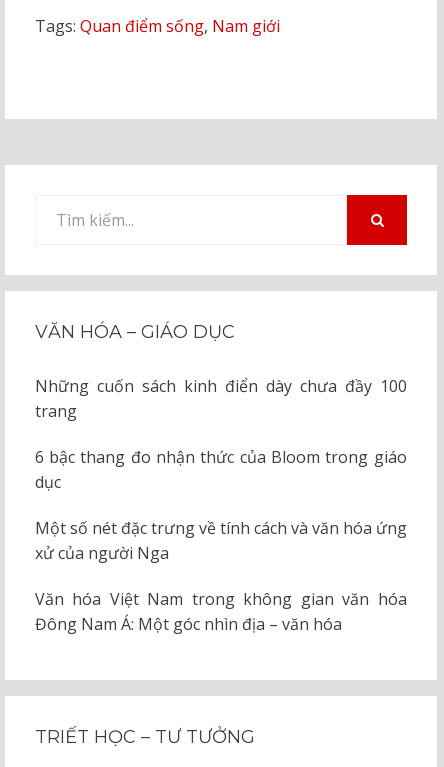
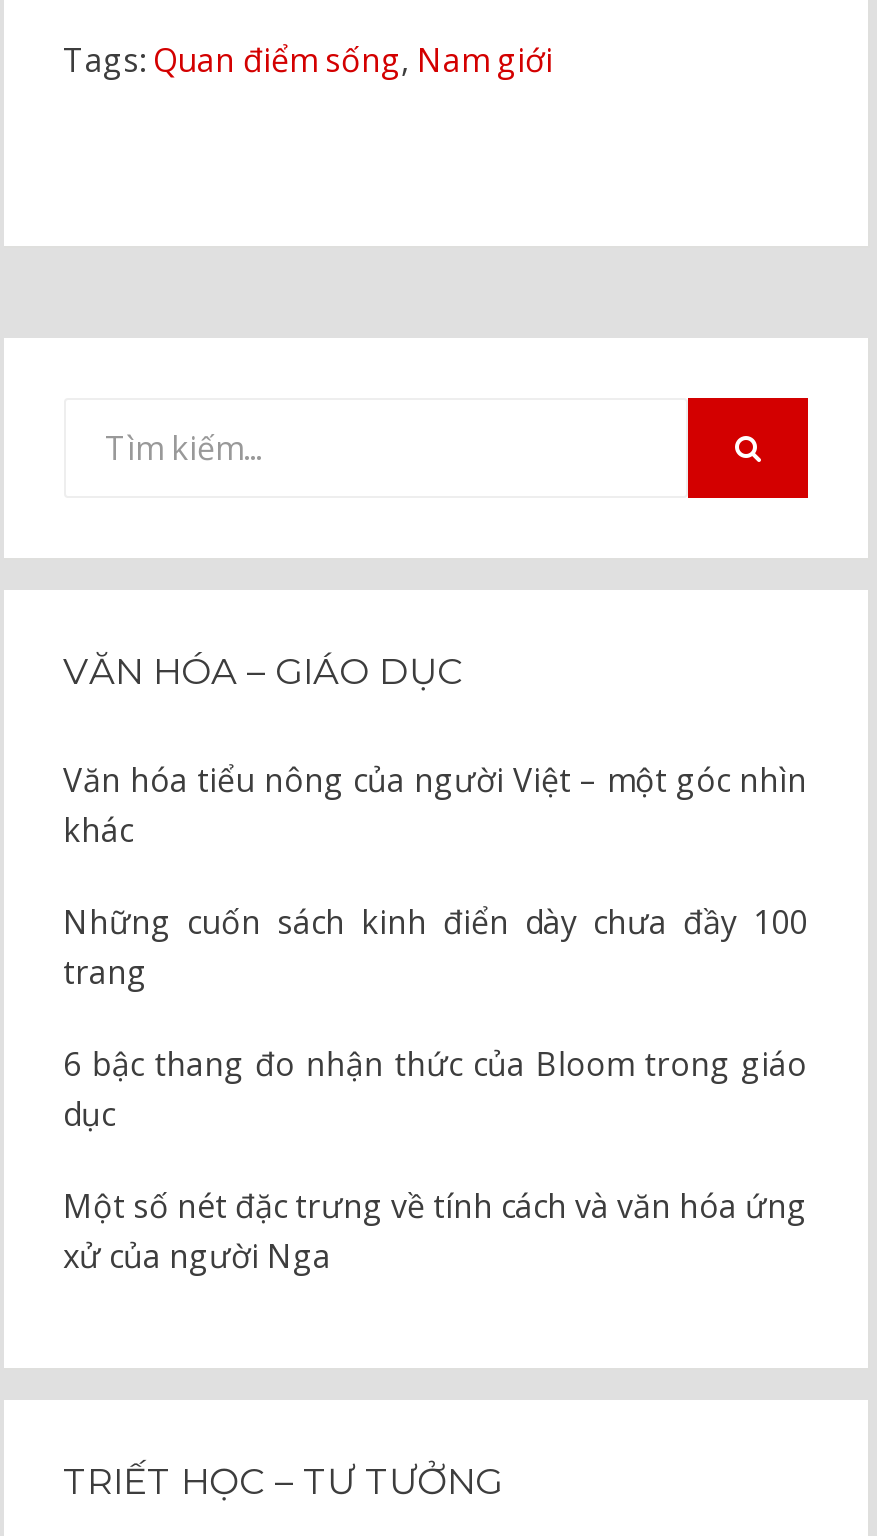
+ Văn hóa tiểu nông của người Việt – một góc nhìn
+ khác

moved down: Những cuốn sách kinh điển dày chưa đầy 100 | trang | 6 bậc thang đo nhận thức của Bloom trong giáo | dục | Một số nét đặc trưng về tính cách và văn hóa ứng | xử của người Nga

- Văn hóa Việt Nam trong không gian văn hóa
- Đông Nam Á: Một góc nhìn địa – văn hóa
